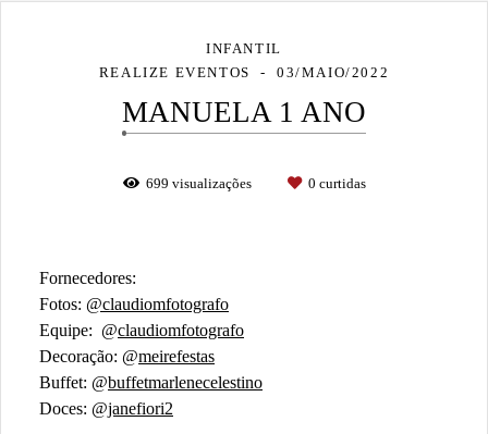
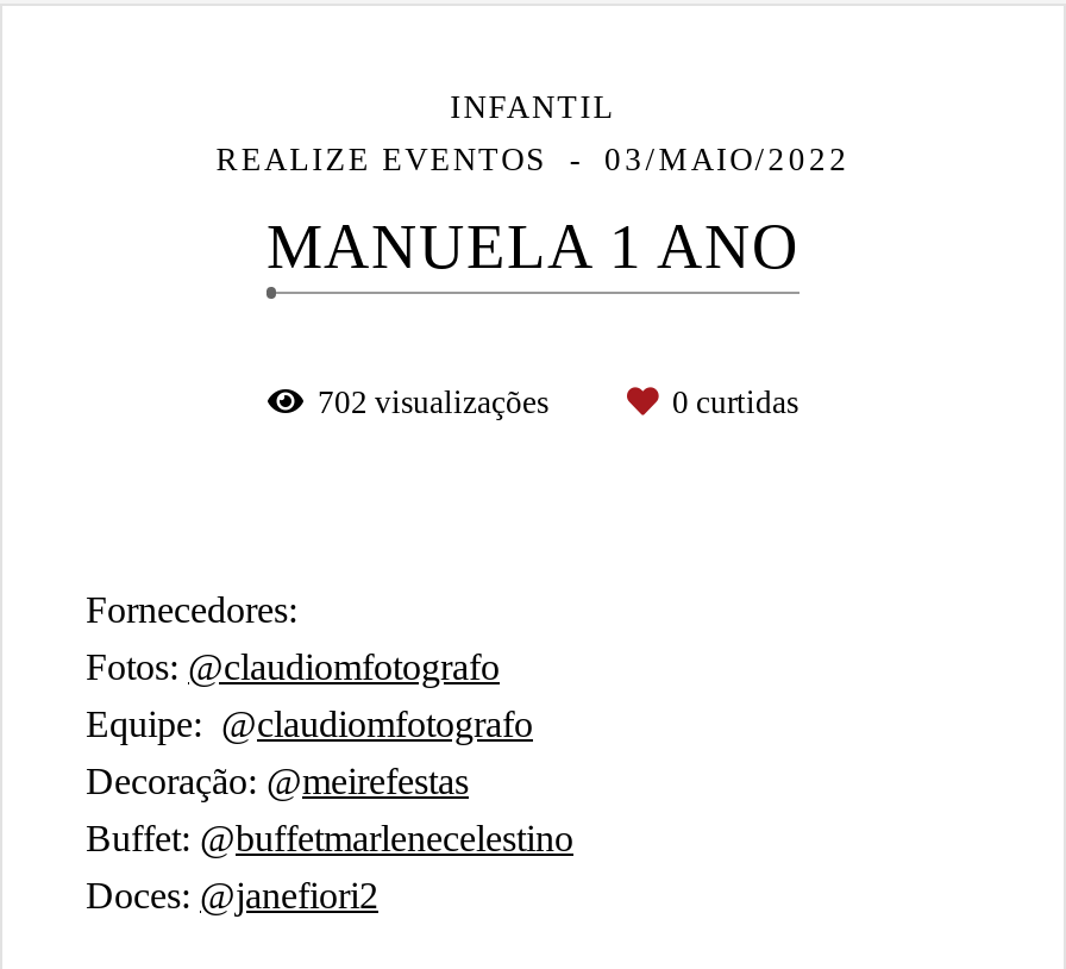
- 699 visualizações
+ 702 visualizações
